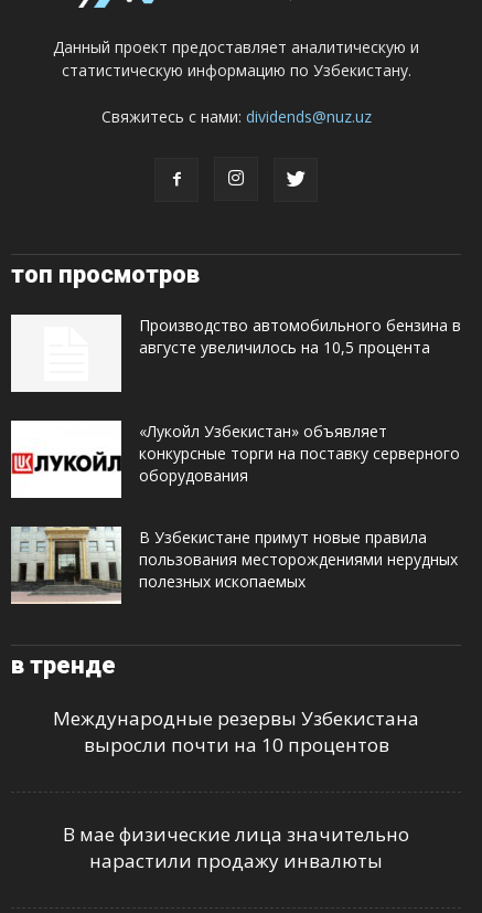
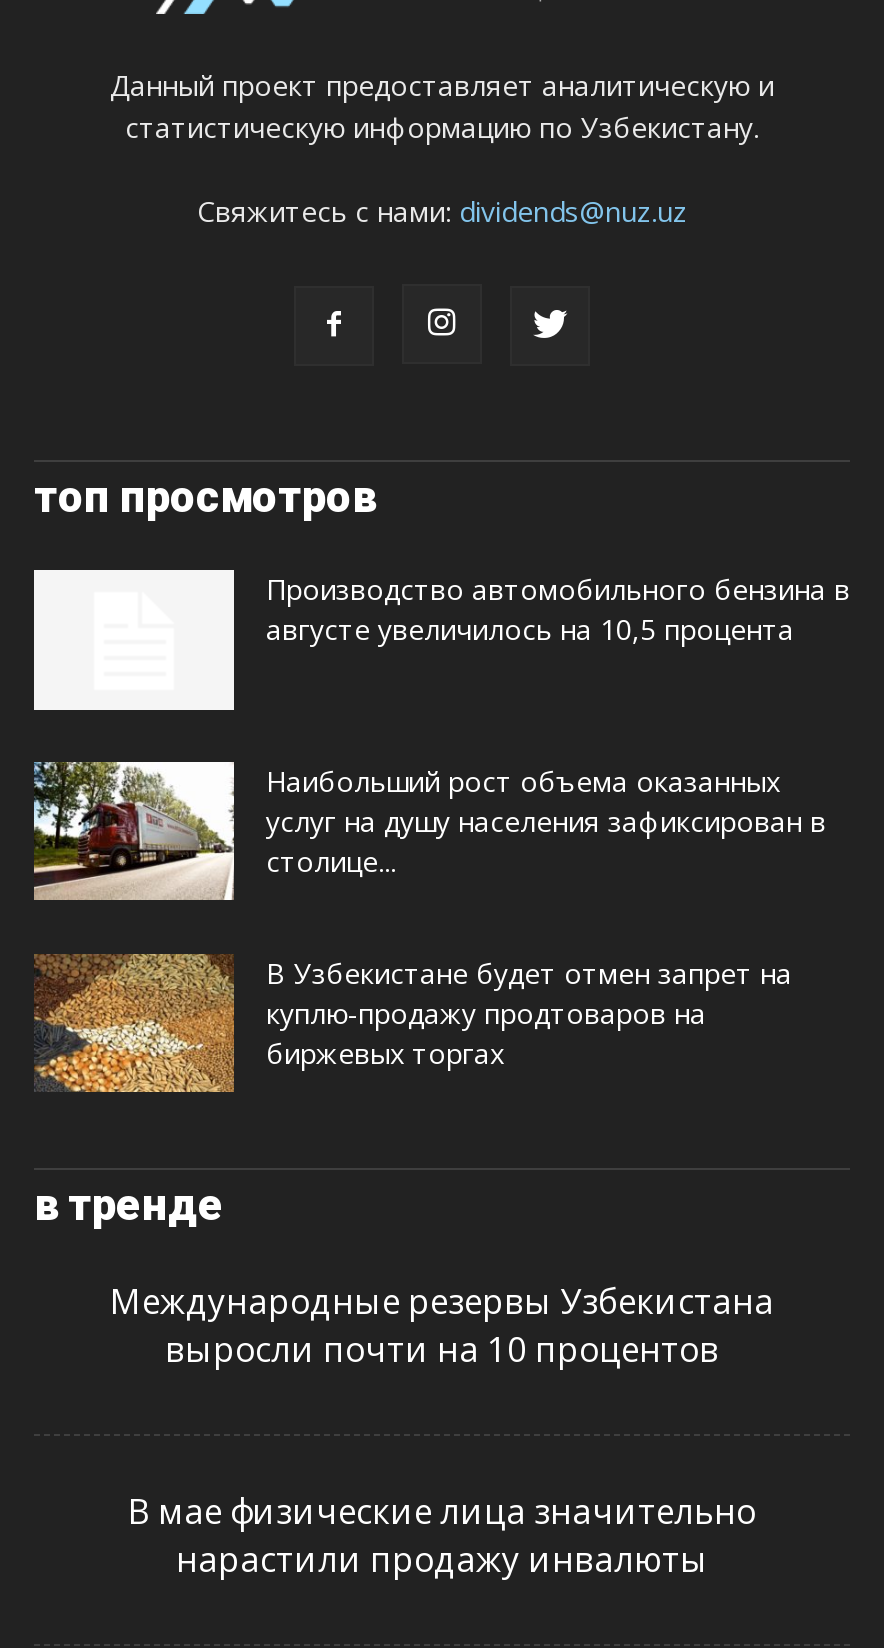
- [image]
- «Лукойл Узбекистан» объявляет
- конкурсные торги на поставку серверного
- оборудования
+ [image]
+ Наибольший рост объема оказанных
+ услуг на душу населения зафиксирован в
+ столице...

- [image]
- В Узбекистане примут новые правила
- пользования месторождениями нерудных
- полезных ископаемых
+ [image]
+ В Узбекистане будет отмен запрет на
+ куплю-продажу продтоваров на
+ биржевых торгах
